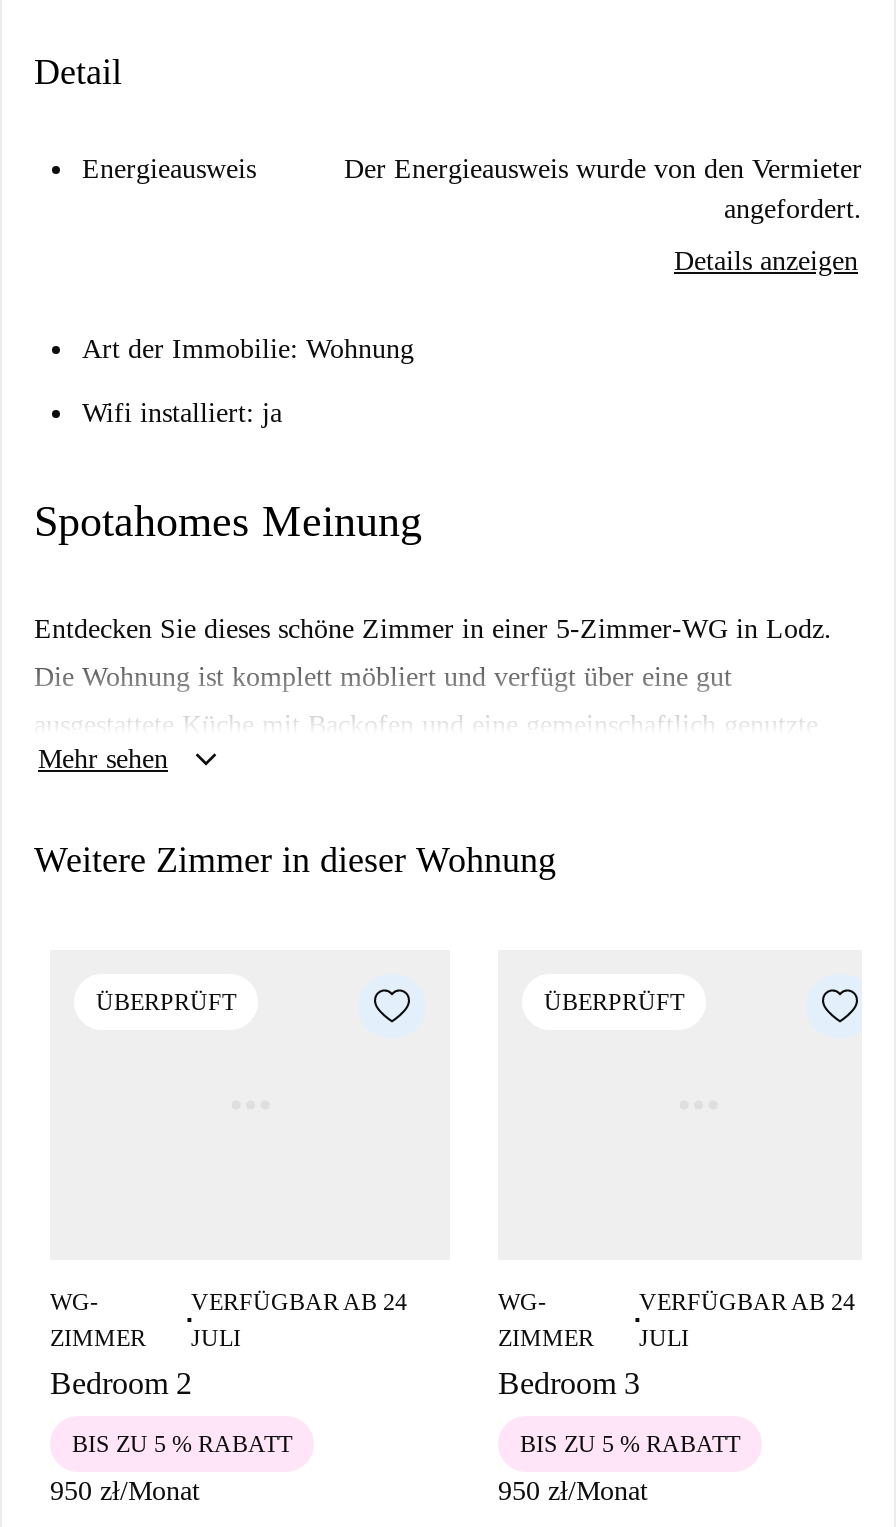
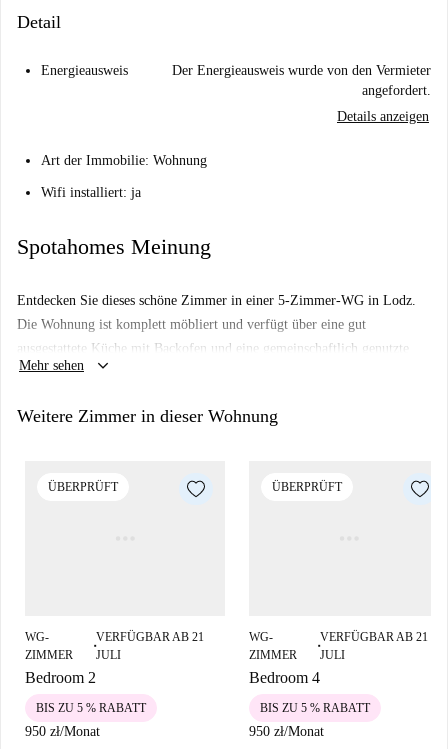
- VERFÜGBAR AB 24
+ VERFÜGBAR AB 21

- VERFÜGBAR AB 24
+ VERFÜGBAR AB 21

- Bedroom 3
+ Bedroom 4
